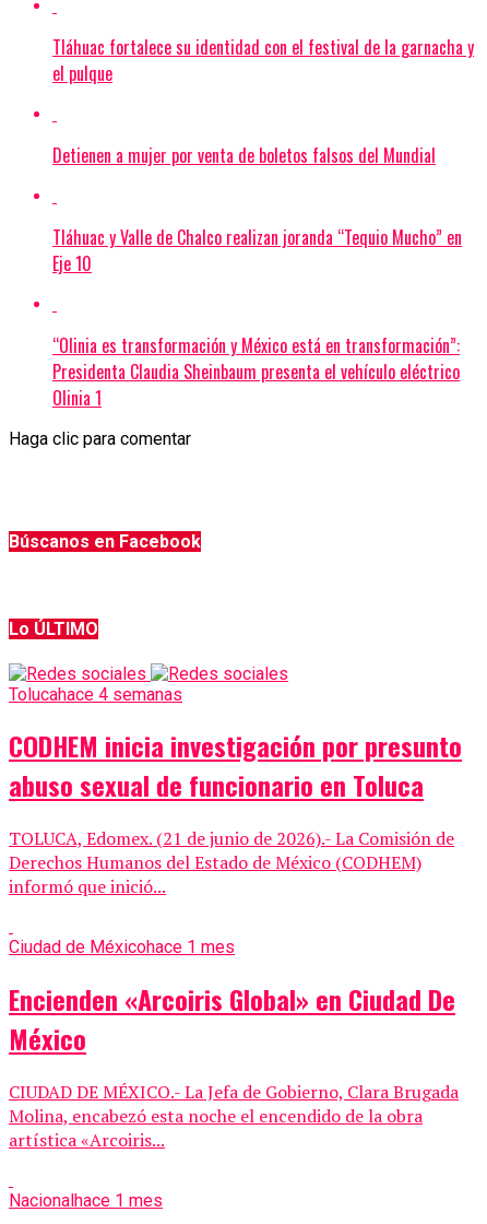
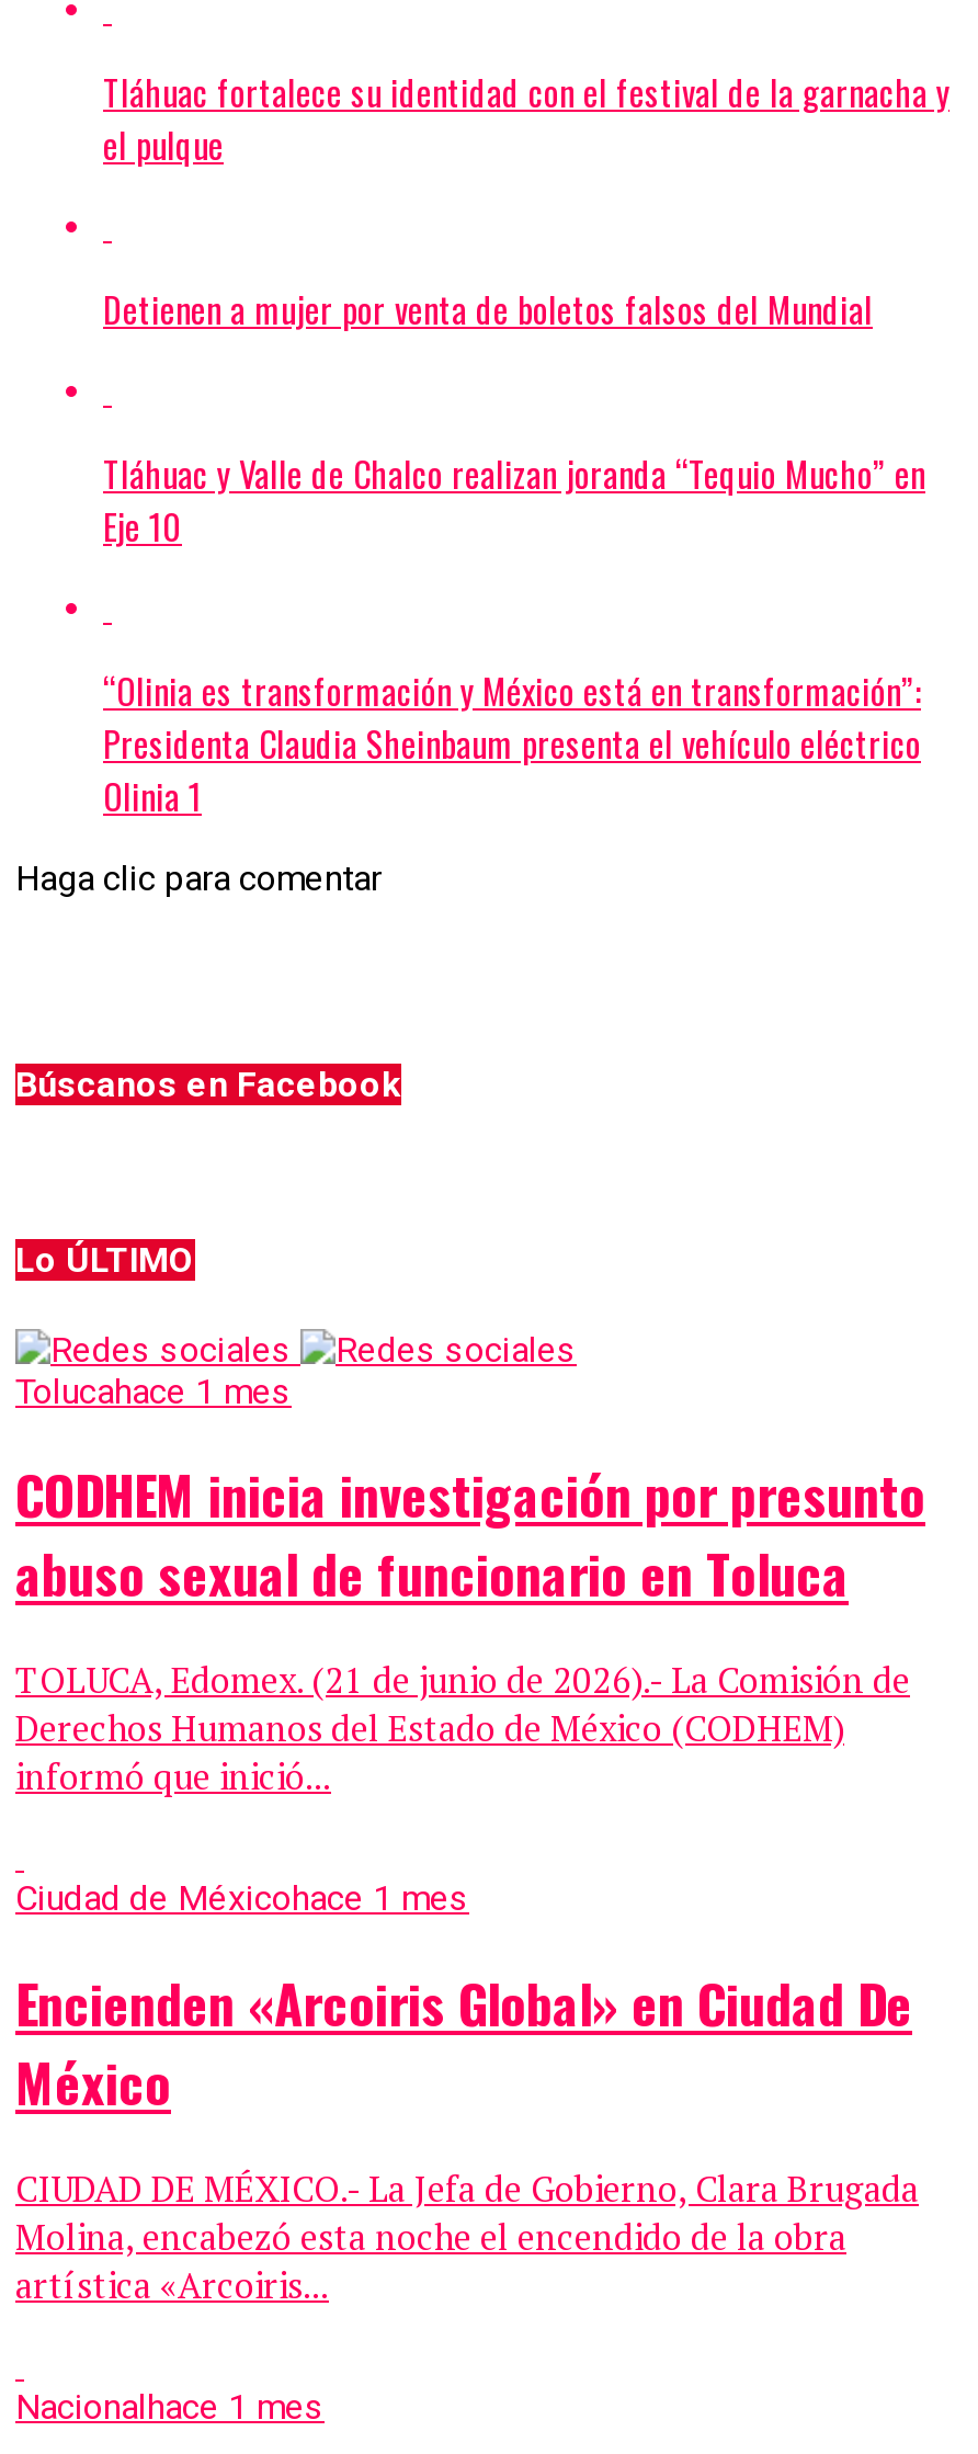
- Tolucahace 4 semanas
+ Tolucahace 1 mes
